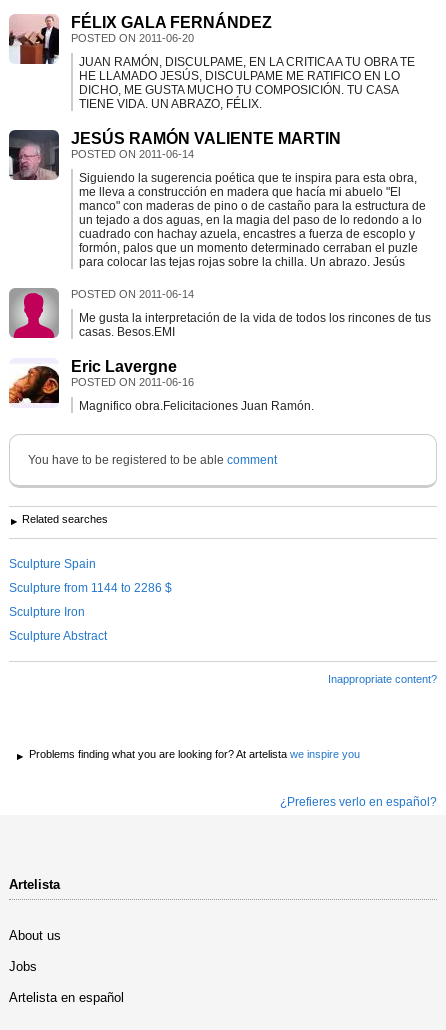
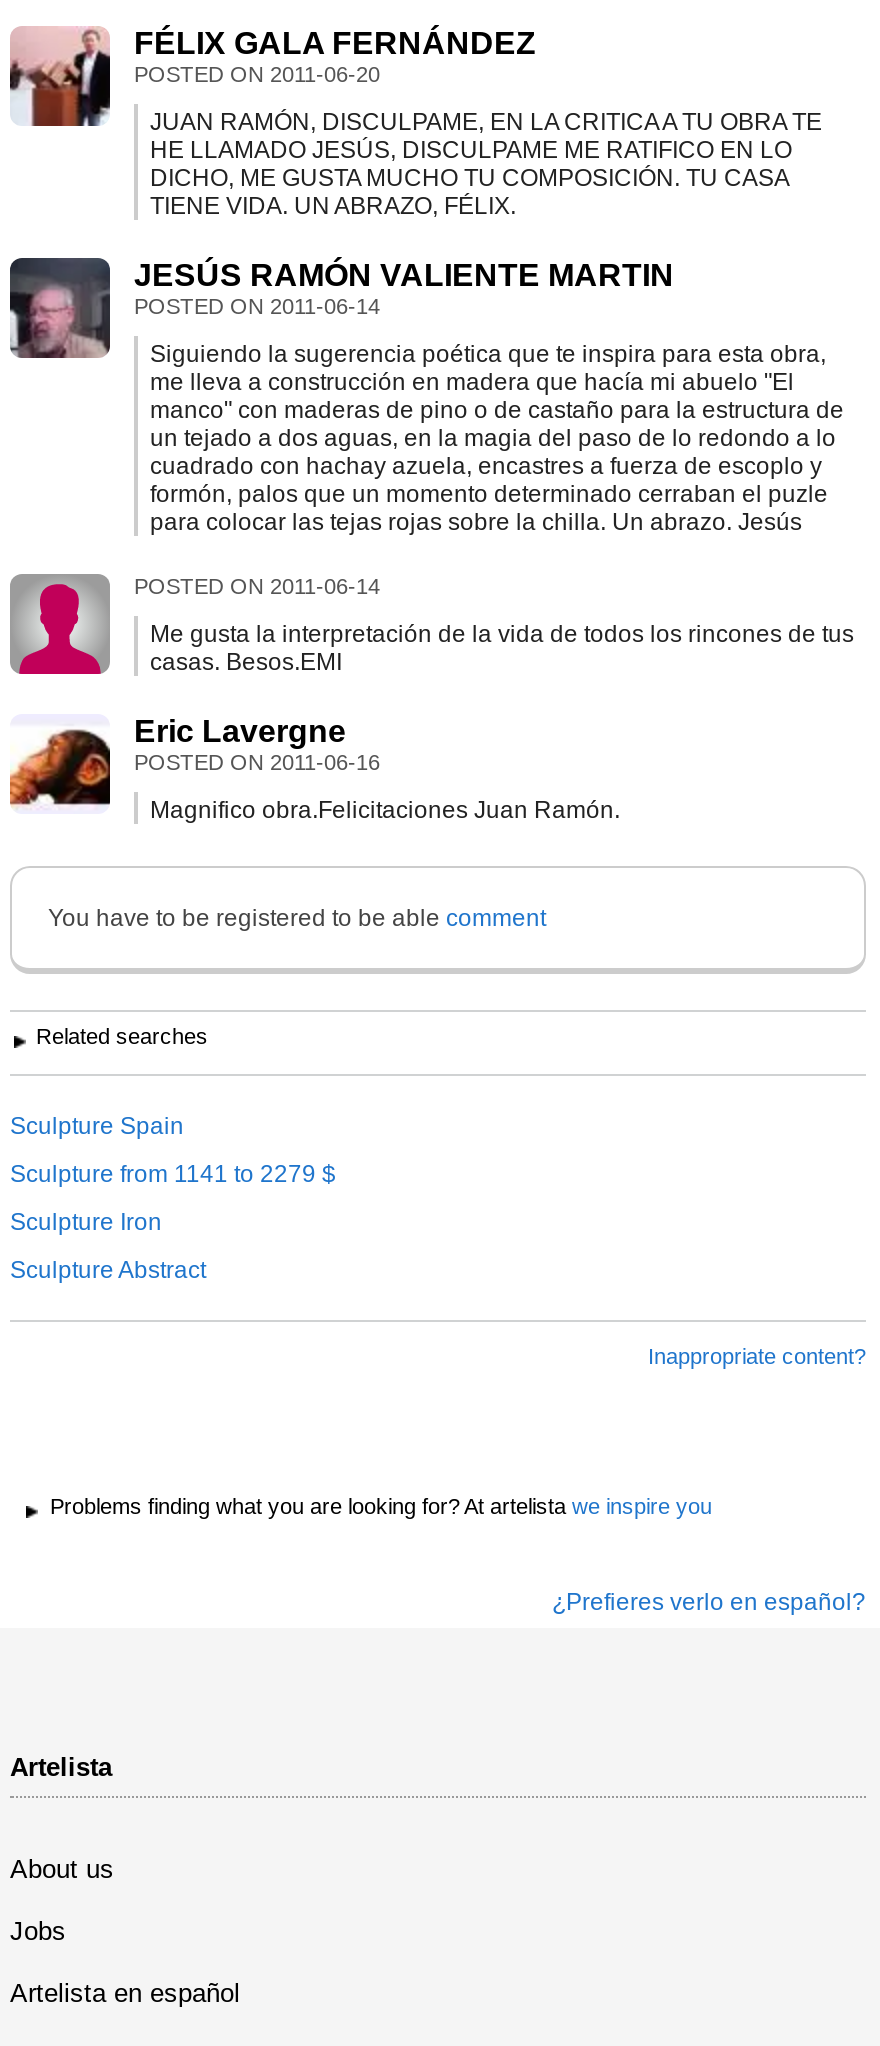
- Sculpture from 1144 to 2286 $
+ Sculpture from 1141 to 2279 $
